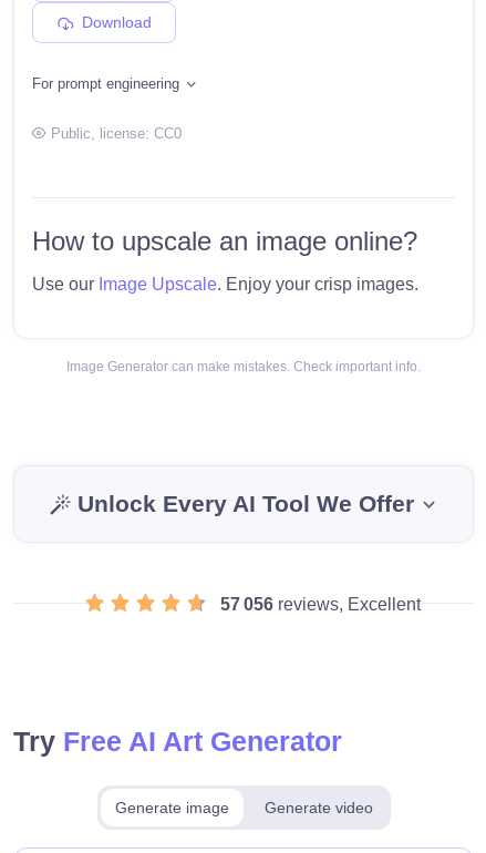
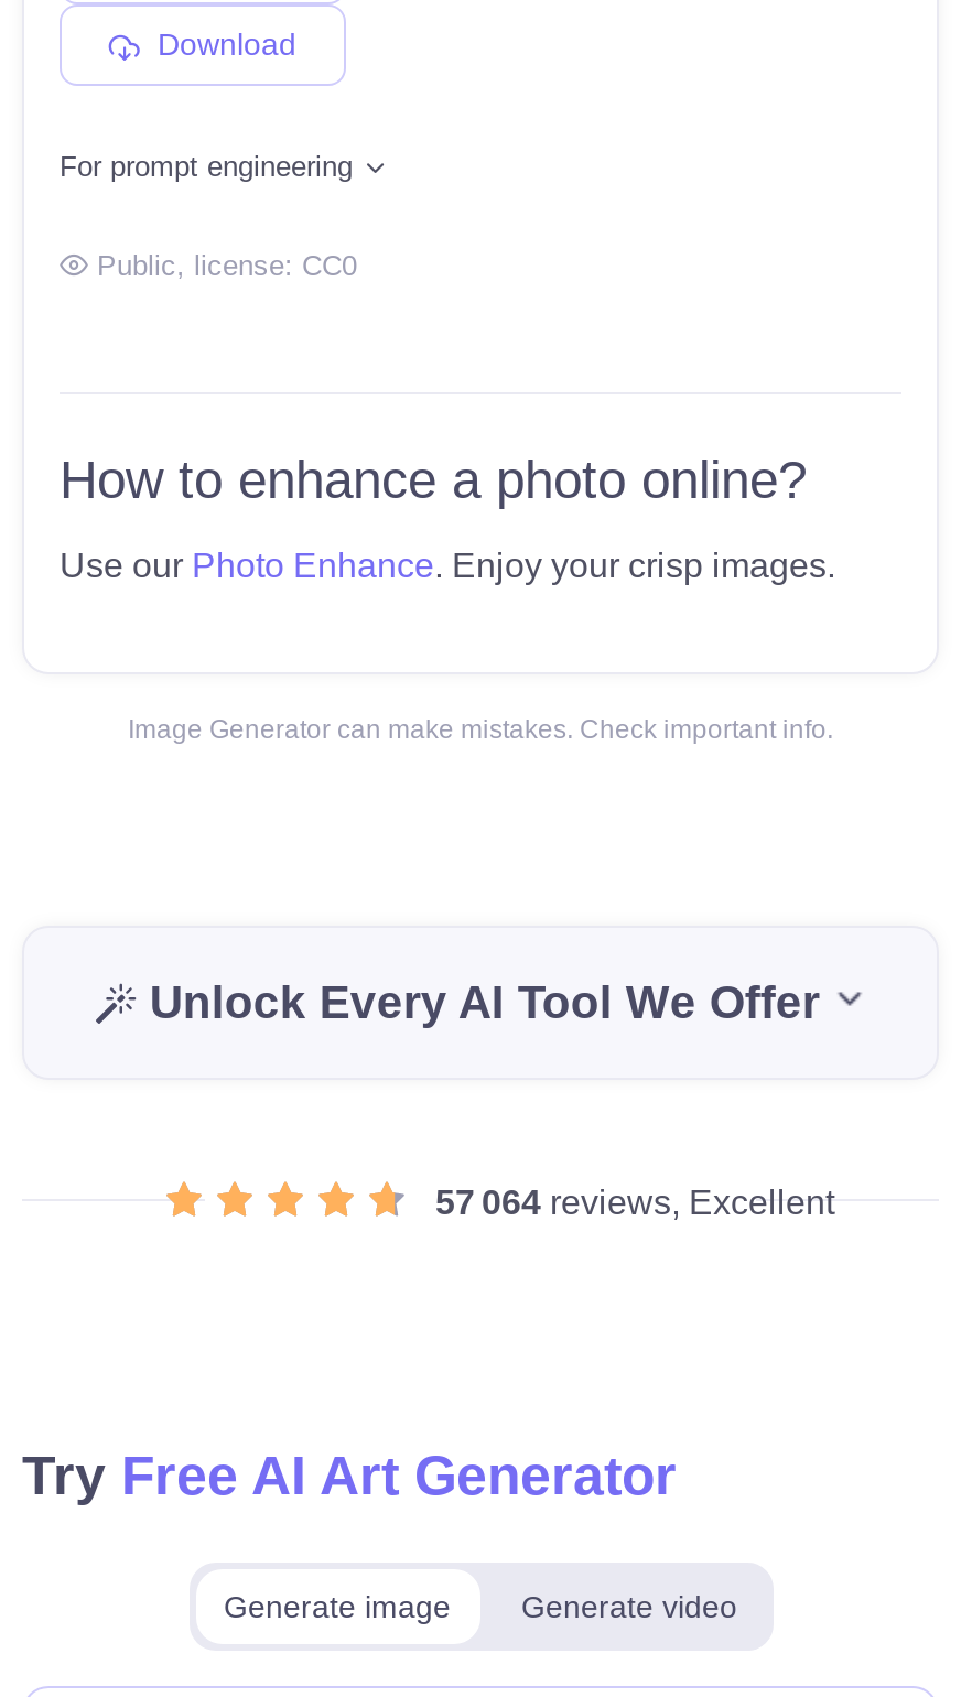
- How to upscale an image online?
+ How to enhance a photo online?

- Use our Image Upscale. Enjoy your crisp images.
+ Use our Photo Enhance. Enjoy your crisp images.

- 57 056 reviews, Excellent
+ 57 064 reviews, Excellent
